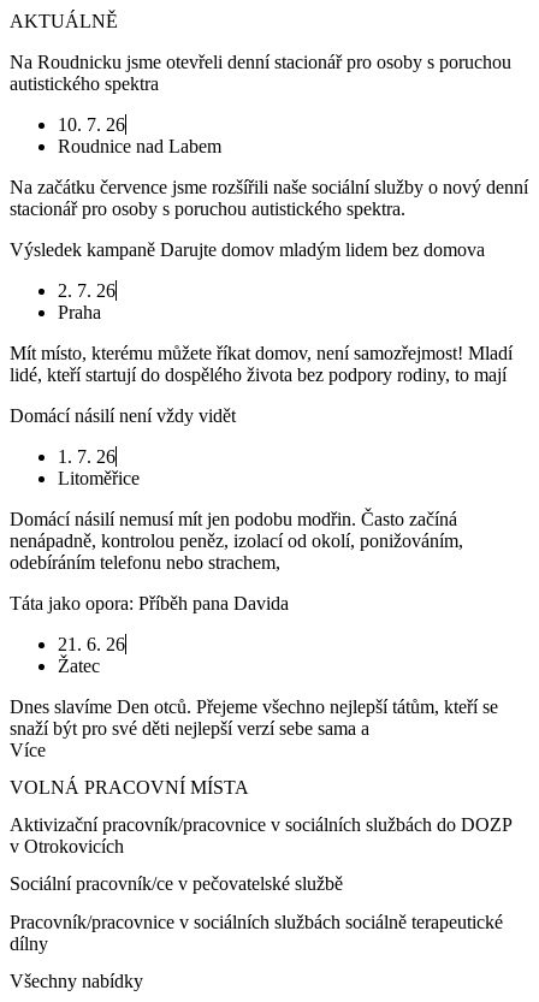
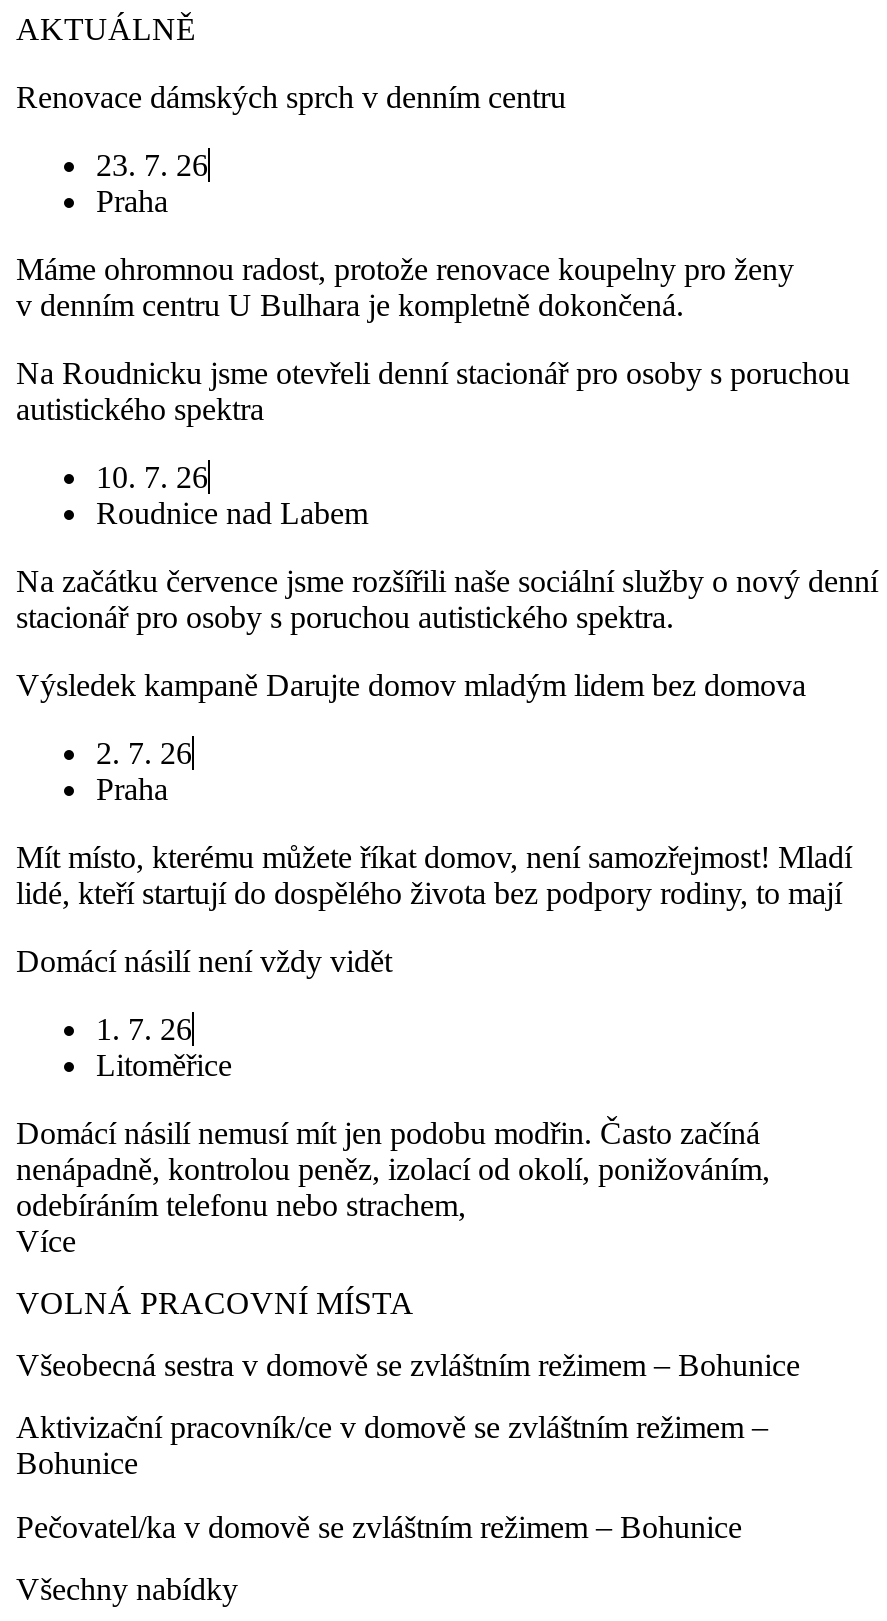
+ Renovace dámských sprch v denním centru
+ 23. 7. 26
+ Praha
+ Máme ohromnou radost, protože renovace koupelny pro ženy
+ v denním centru U Bulhara je kompletně dokončená.

moved down: Na Roudnicku jsme otevřeli denní stacionář pro osoby s poruchou | autistického spektra | 10. 7. 26 | ... | nenápadně, kontrolou peněz, izolací od okolí, ponižováním, | odebíráním telefonu nebo strachem,

- Táta jako opora: Příběh pana Davida
- 21. 6. 26
- Žatec
- Dnes slavíme Den otců. Přejeme všechno nejlepší tátům, kteří se
- snaží být pro své děti nejlepší verzí sebe sama a

- Aktivizační pracovník/pracovnice v sociálních službách do DOZP
- v Otrokovicích
+ Všeobecná sestra v domově se zvláštním režimem – Bohunice

- Sociální pracovník/ce v pečovatelské službě
+ Aktivizační pracovník/ce v domově se zvláštním režimem –
+ Bohunice

- Pracovník/pracovnice v sociálních službách sociálně terapeutické
- dílny
+ Pečovatel/ka v domově se zvláštním režimem – Bohunice
